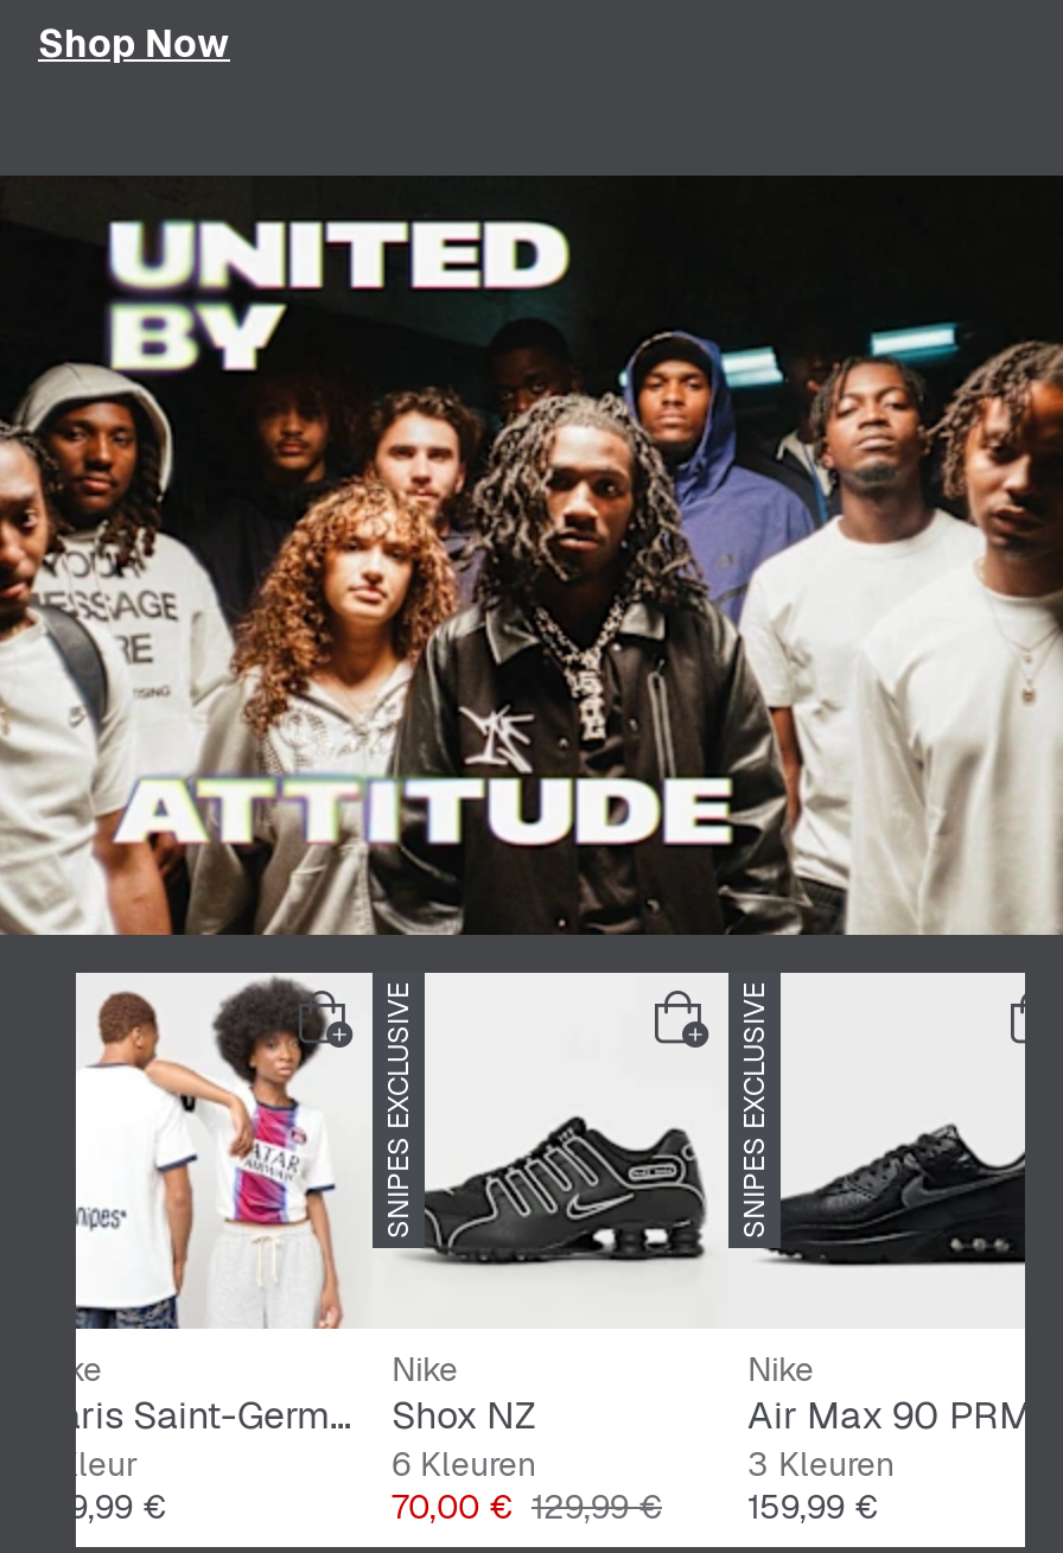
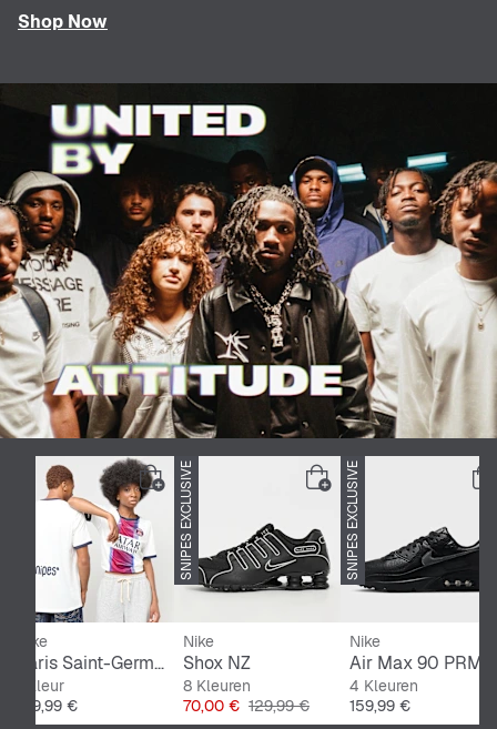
- 6 Kleuren
+ 8 Kleuren

- 3 Kleuren
+ 4 Kleuren
